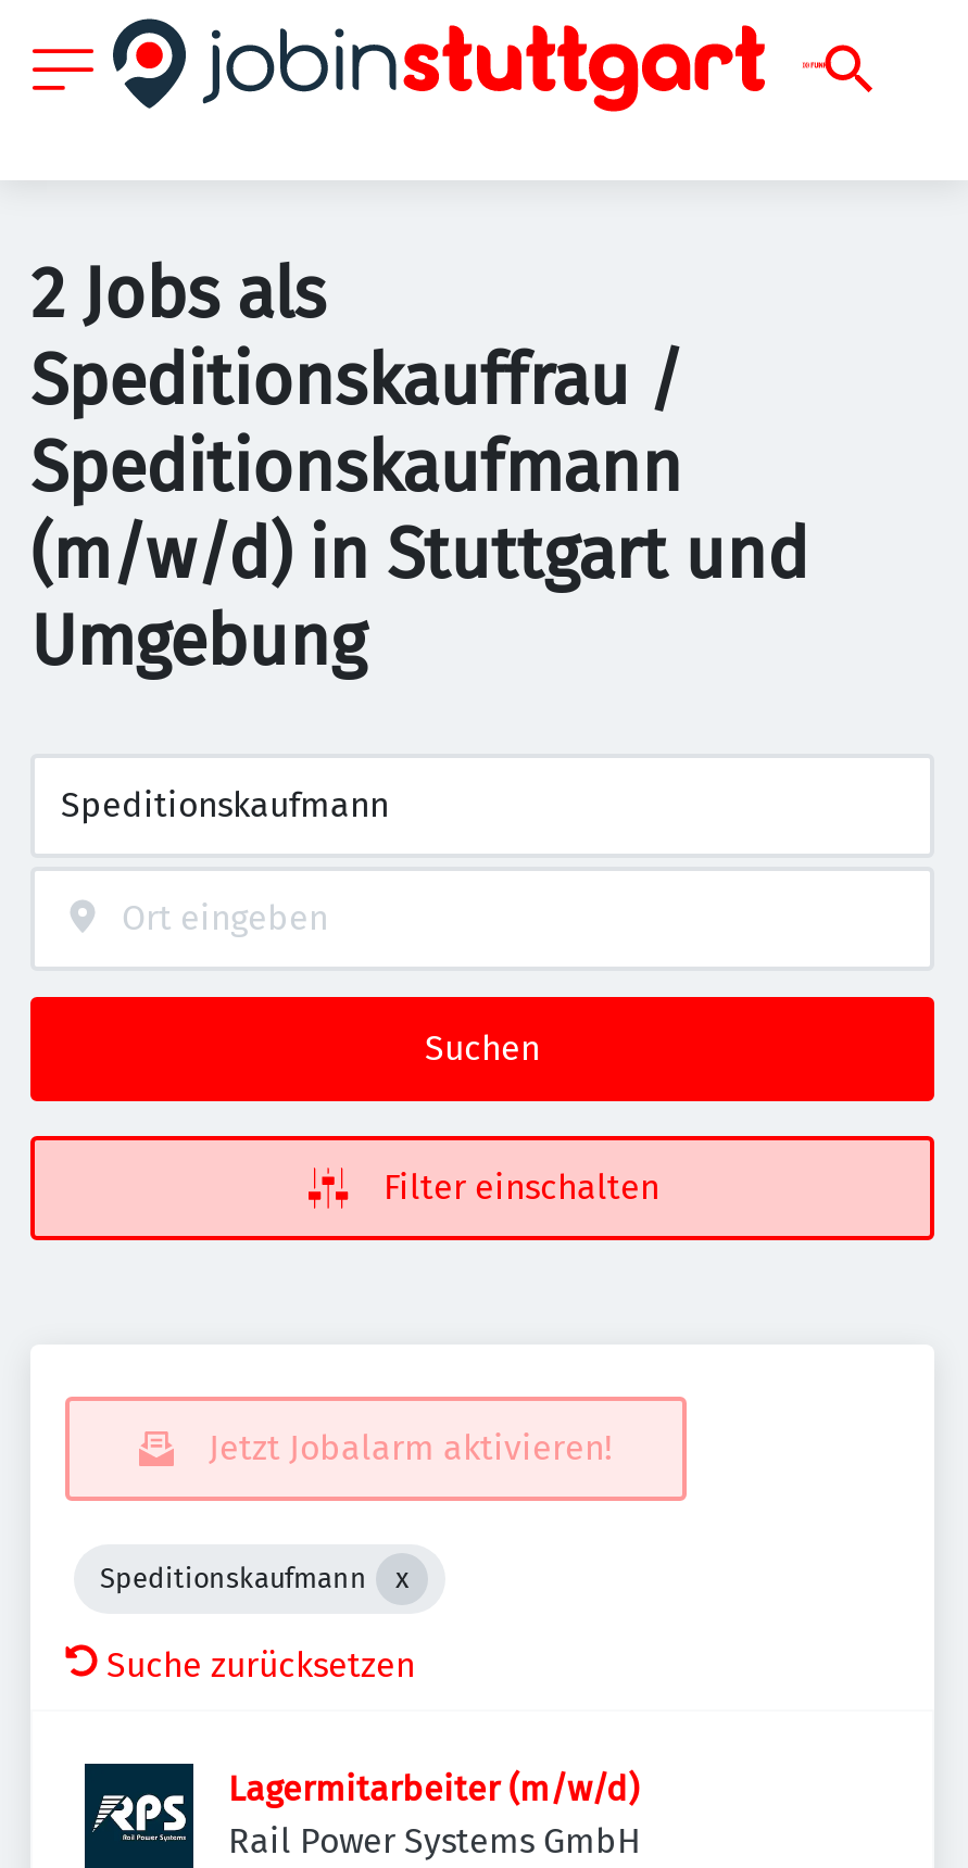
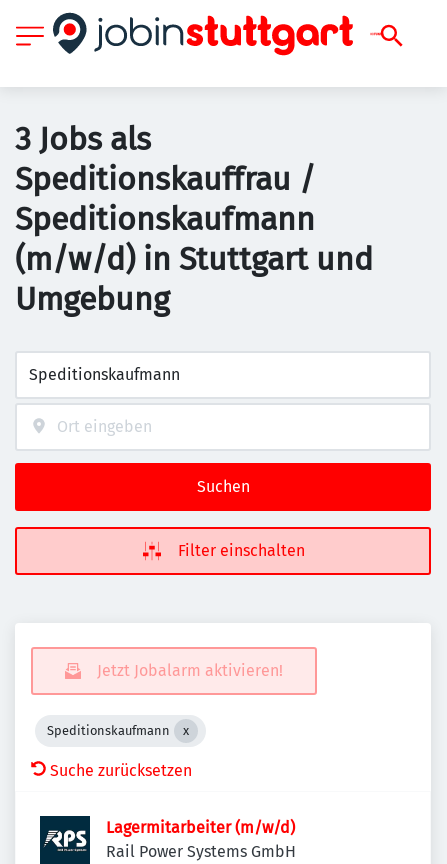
- 2 Jobs als
+ 3 Jobs als
